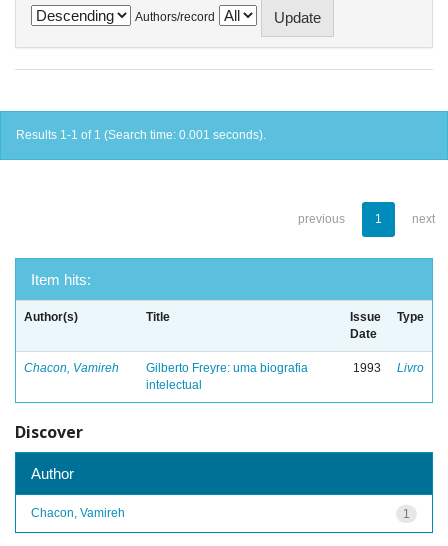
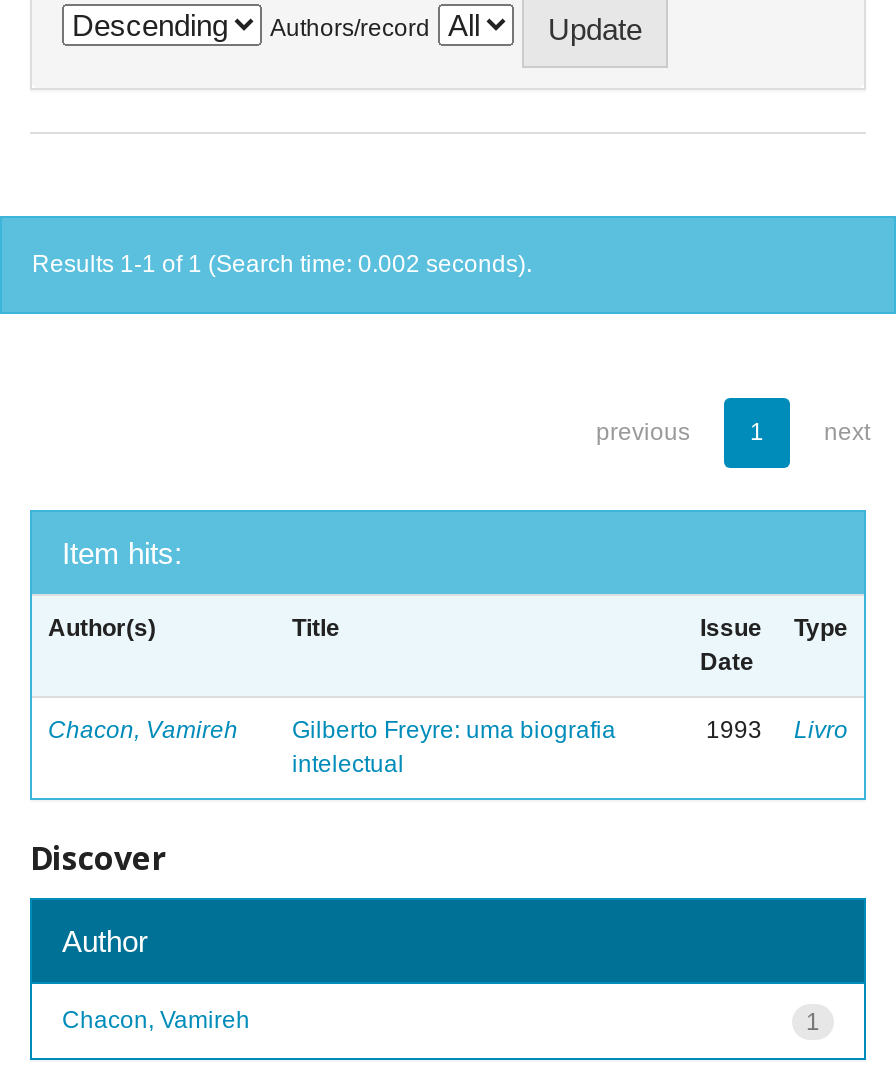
- Results 1-1 of 1 (Search time: 0.001 seconds).
+ Results 1-1 of 1 (Search time: 0.002 seconds).
